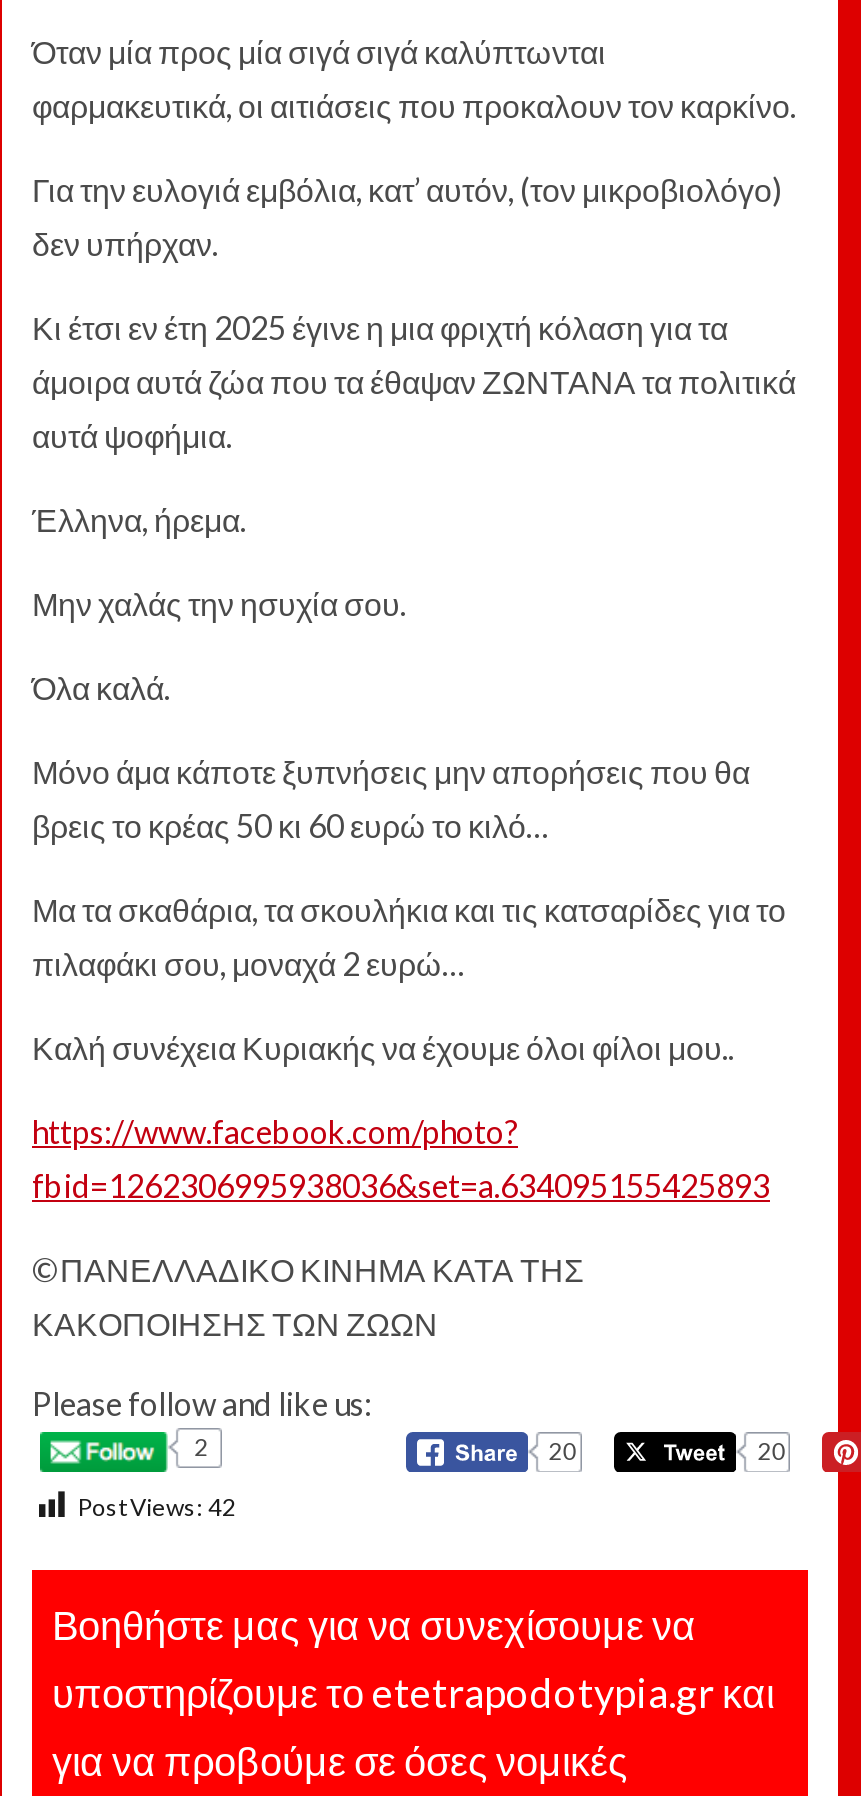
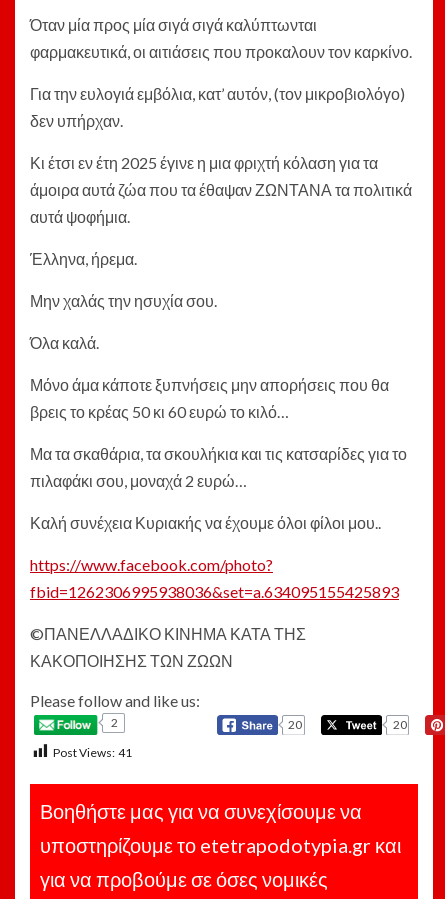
- Post Views: 42
+ Post Views: 41
